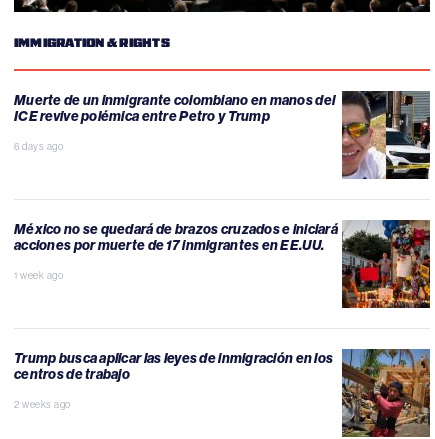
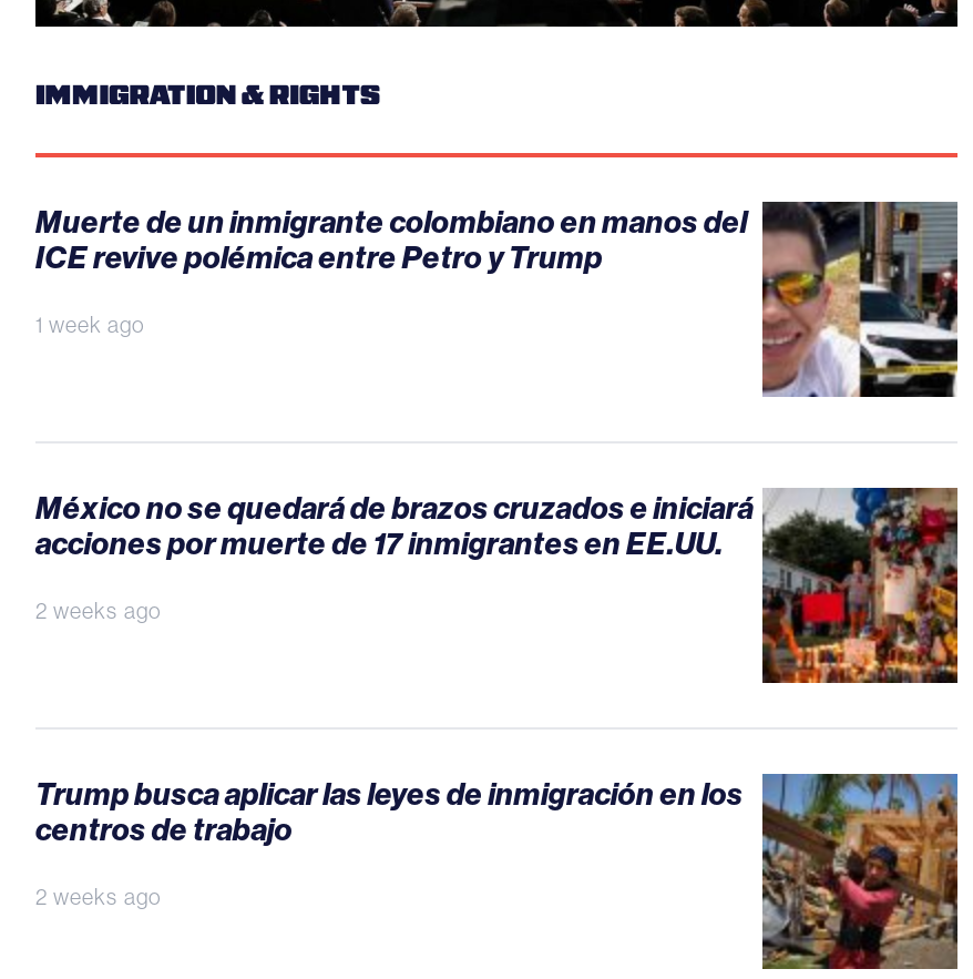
- 6 days ago
+ 1 week ago

- 1 week ago
+ 2 weeks ago
